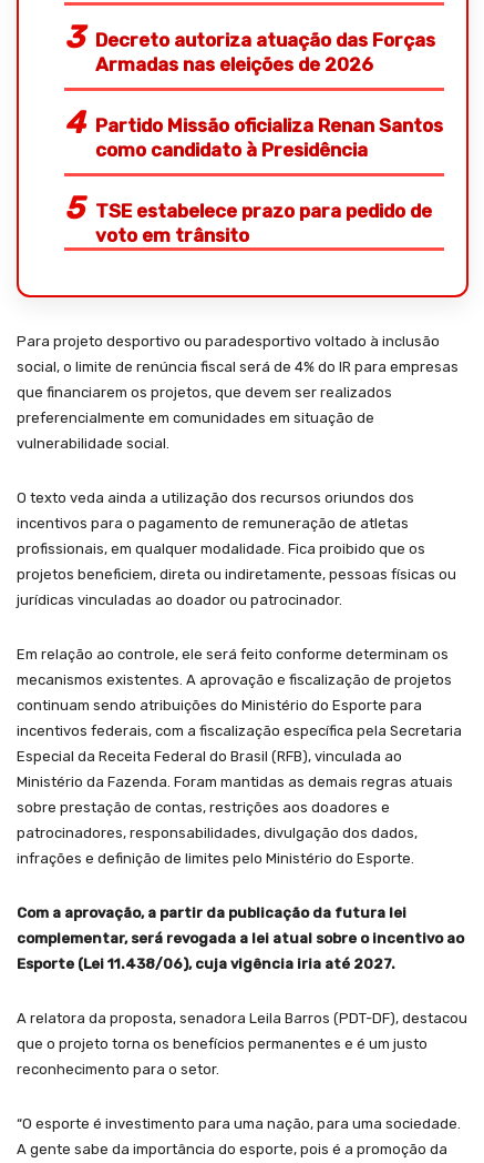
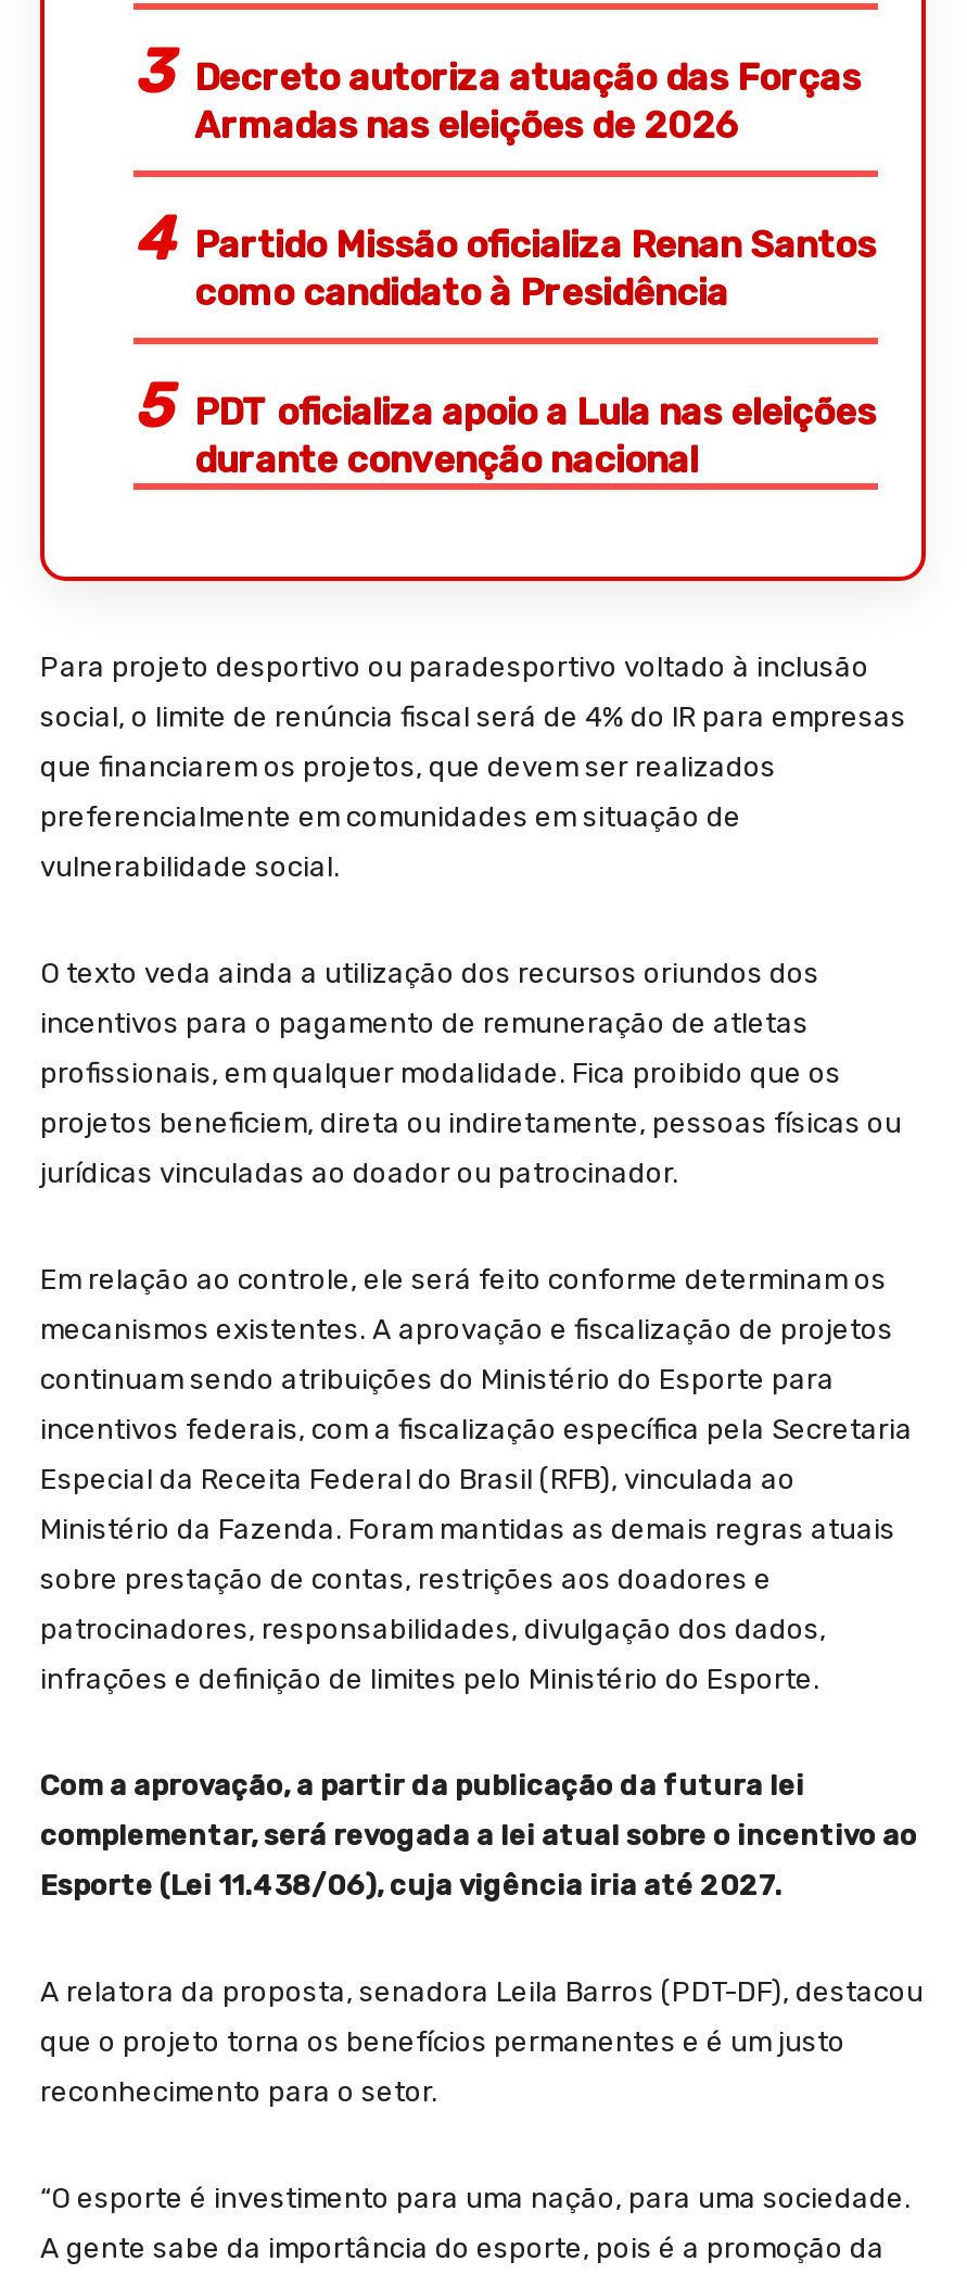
- TSE estabelece prazo para pedido de
- voto em trânsito
+ PDT oficializa apoio a Lula nas eleições
+ durante convenção nacional
